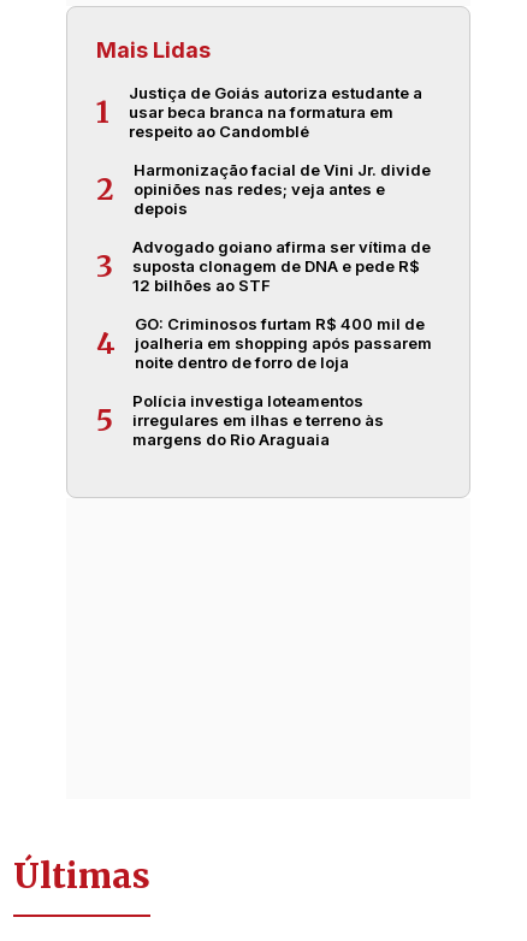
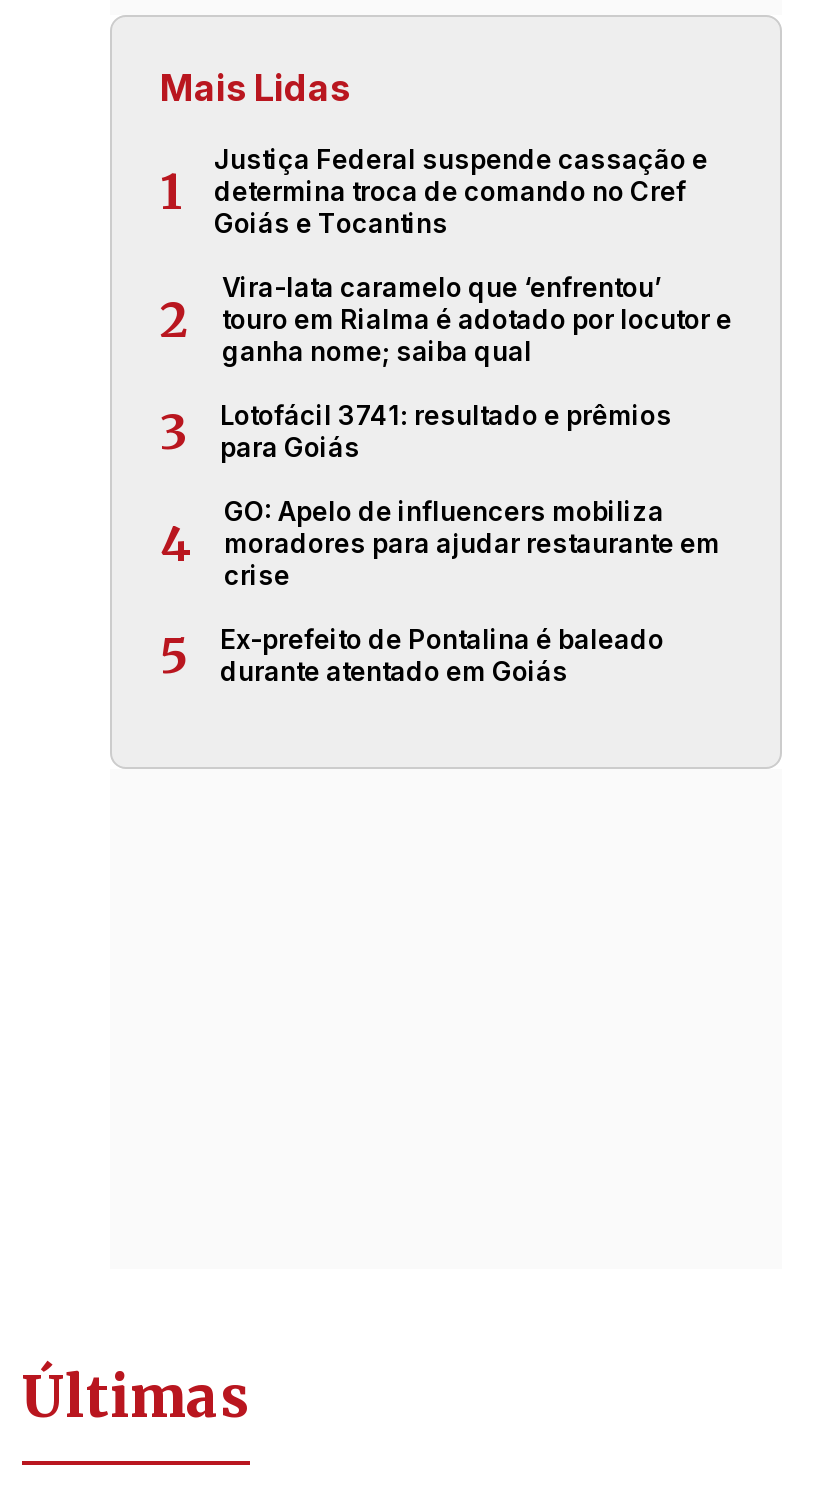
- Justiça de Goiás autoriza estudante a
- usar beca branca na formatura em
- respeito ao Candomblé
+ Justiça Federal suspende cassação e
+ determina troca de comando no Cref
+ Goiás e Tocantins

- Harmonização facial de Vini Jr. divide
- opiniões nas redes; veja antes e
- depois
+ Vira-lata caramelo que ‘enfrentou’
+ touro em Rialma é adotado por locutor e
+ ganha nome; saiba qual

- Advogado goiano afirma ser vítima de
- suposta clonagem de DNA e pede R$
- 12 bilhões ao STF
+ Lotofácil 3741: resultado e prêmios
+ para Goiás

- GO: Criminosos furtam R$ 400 mil de
- joalheria em shopping após passarem
- noite dentro de forro de loja
+ GO: Apelo de influencers mobiliza
+ moradores para ajudar restaurante em
+ crise

- Polícia investiga loteamentos
- irregulares em ilhas e terreno às
- margens do Rio Araguaia
+ Ex-prefeito de Pontalina é baleado
+ durante atentado em Goiás
